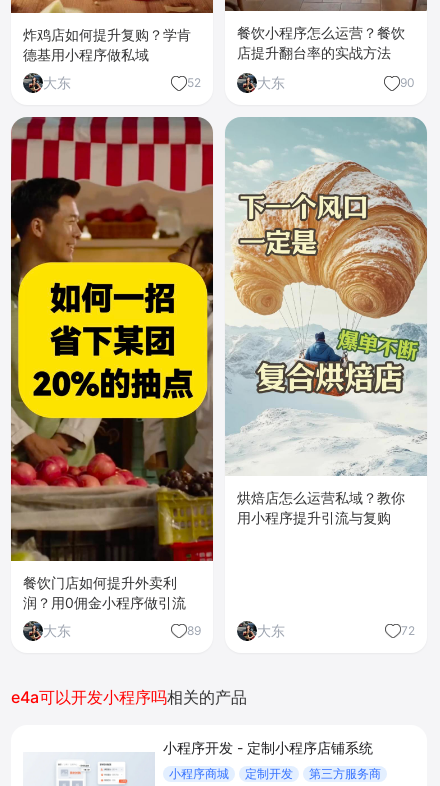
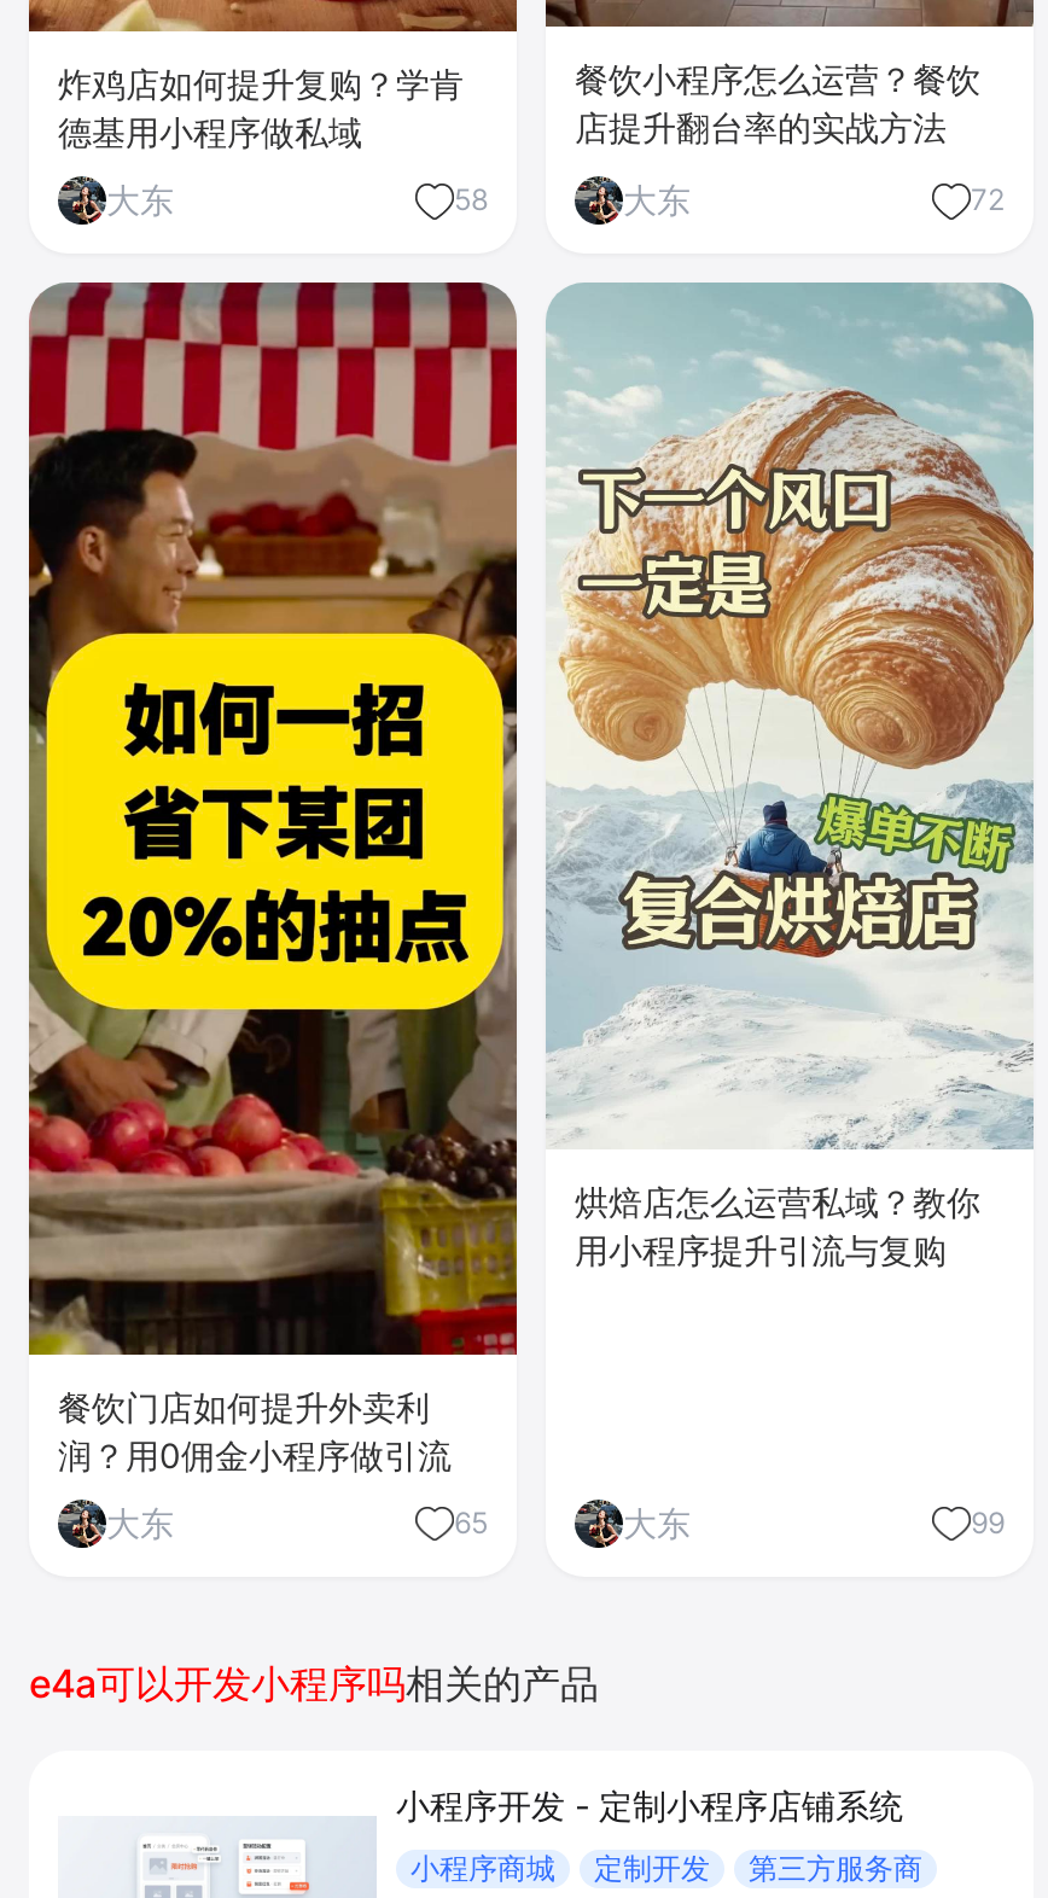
- 52
+ 58

- 90
+ 72

- 89
+ 65

- 72
+ 99
